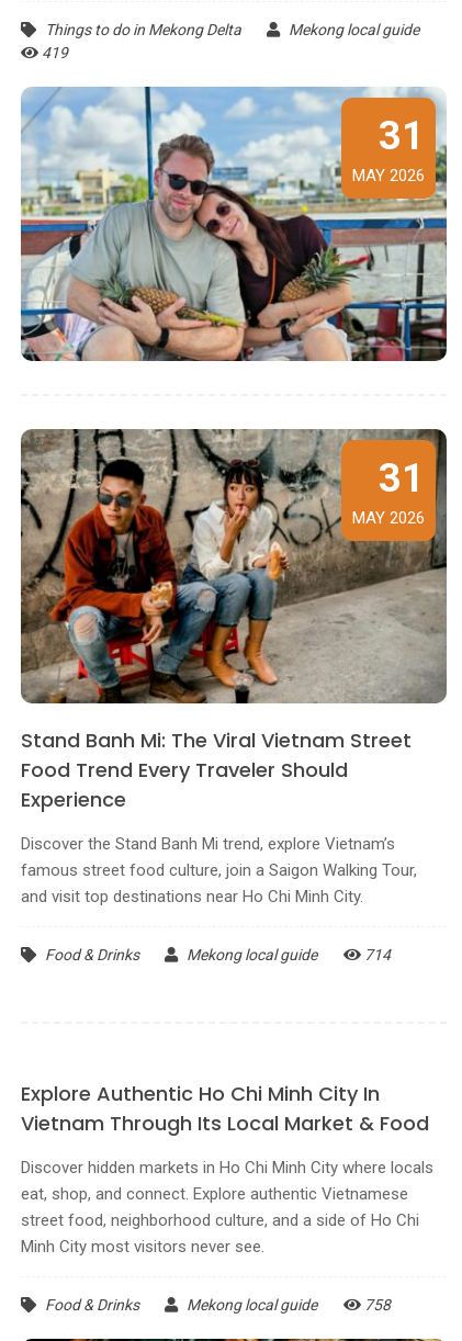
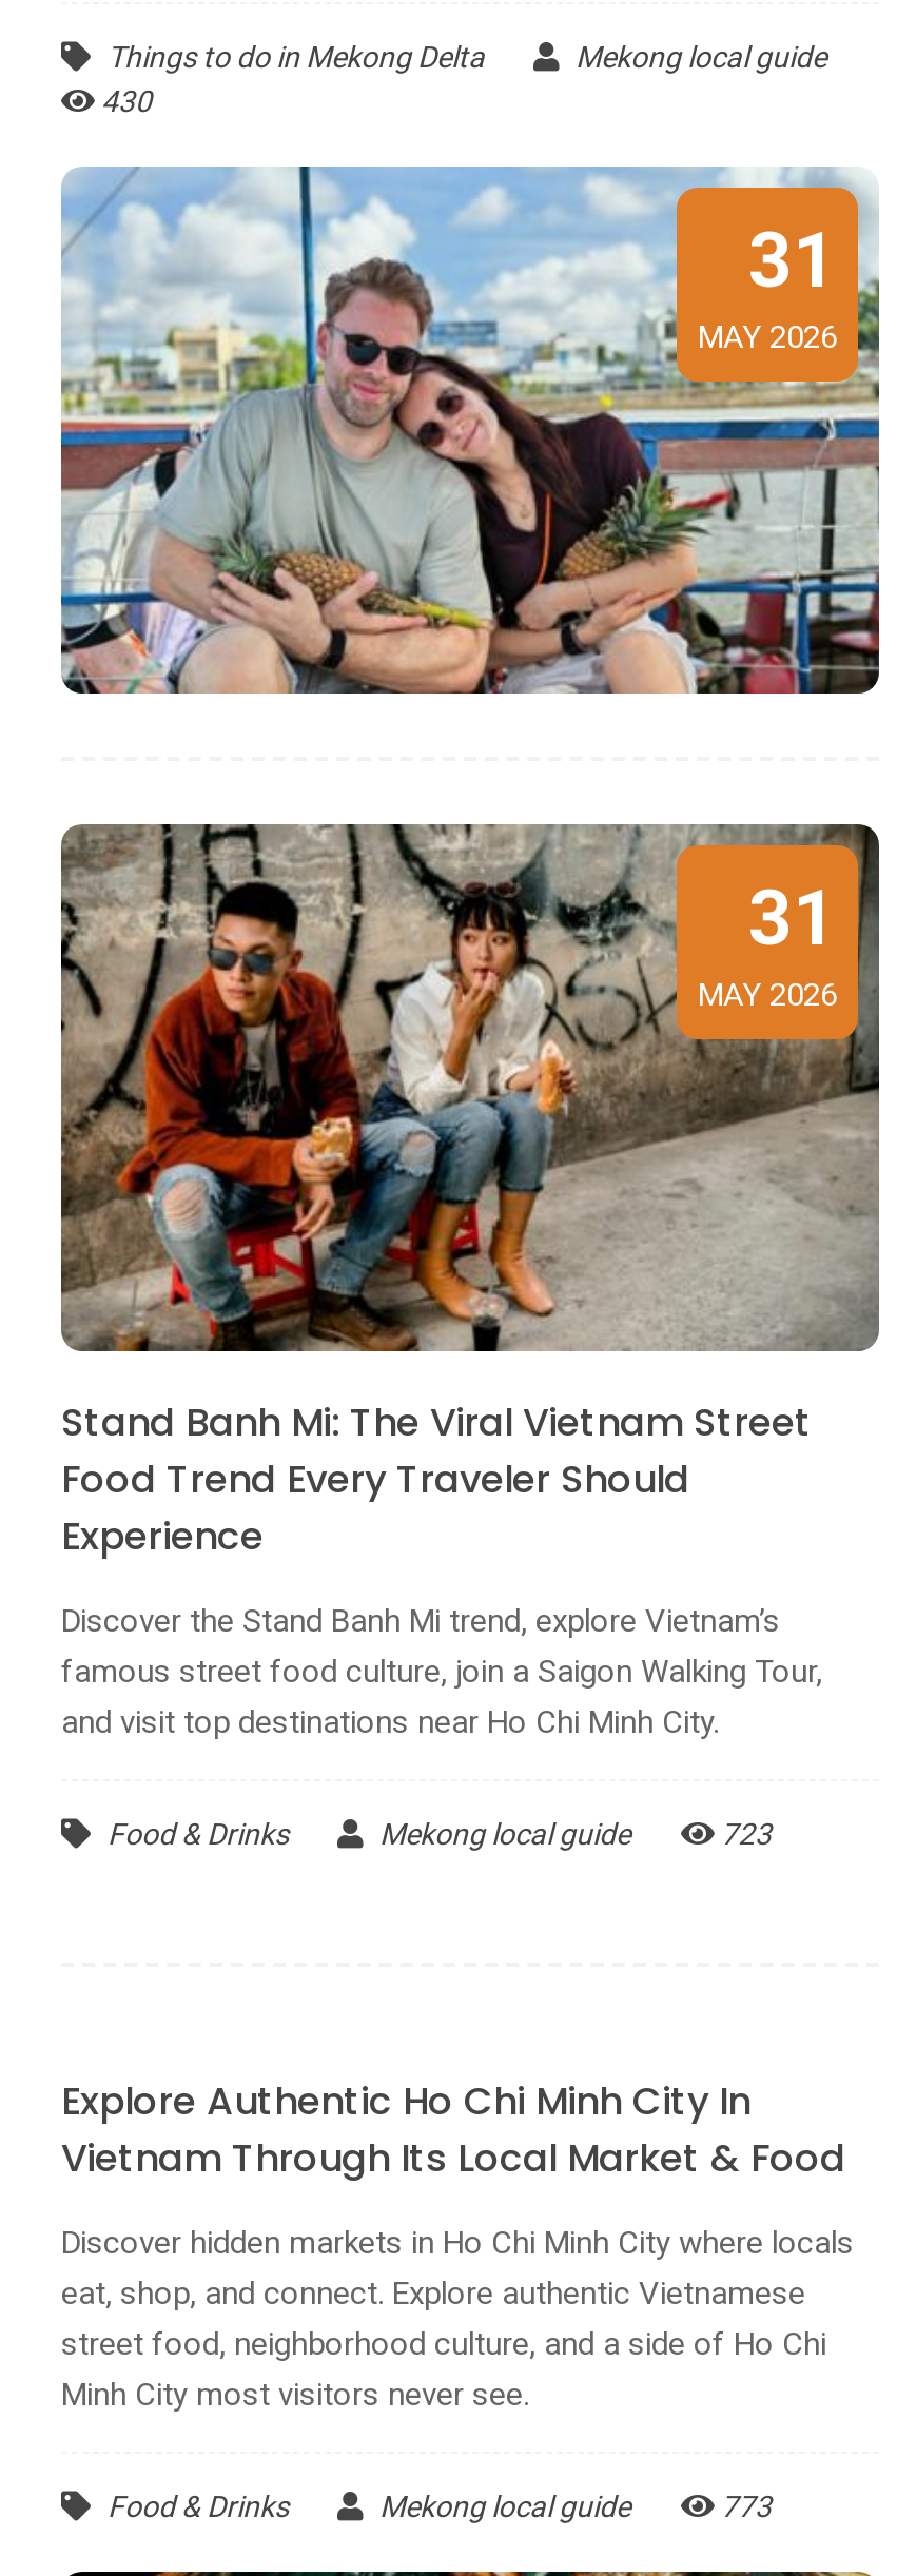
- 419
+ 430

- 714
+ 723

- 758
+ 773
